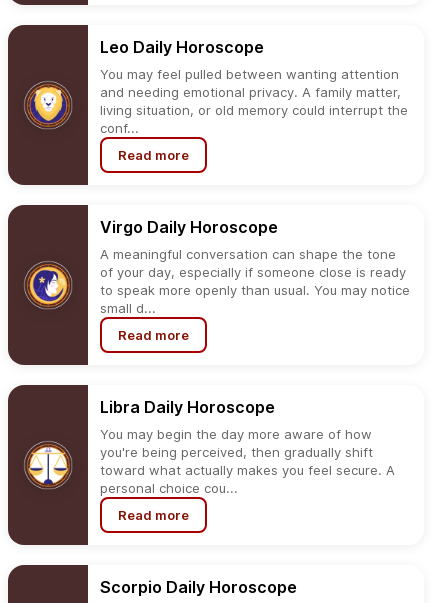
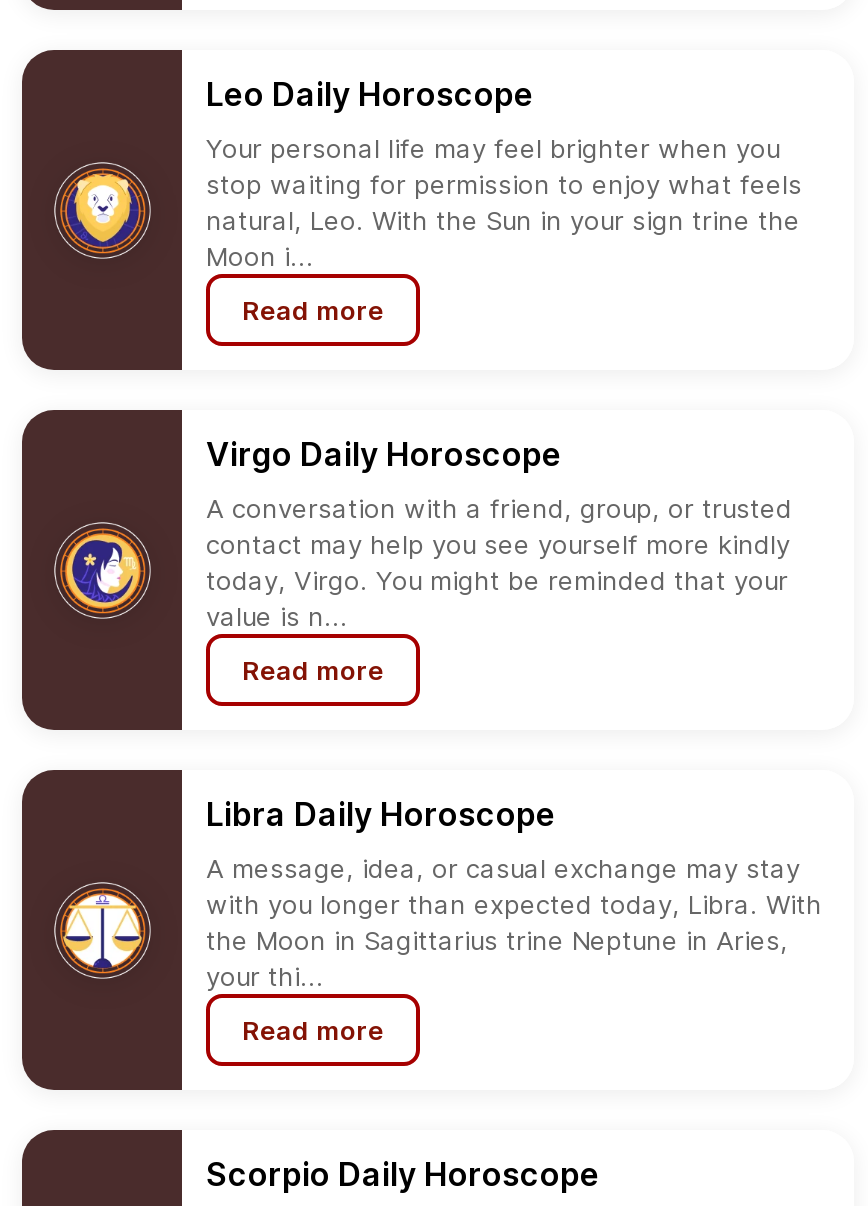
- You may feel pulled between wanting attention
- and needing emotional privacy. A family matter,
- living situation, or old memory could interrupt the
- conf...
+ Your personal life may feel brighter when you
+ stop waiting for permission to enjoy what feels
+ natural, Leo. With the Sun in your sign trine the
+ Moon i...

- A meaningful conversation can shape the tone
- of your day, especially if someone close is ready
- to speak more openly than usual. You may notice
- small d...
+ A conversation with a friend, group, or trusted
+ contact may help you see yourself more kindly
+ today, Virgo. You might be reminded that your
+ value is n...

- You may begin the day more aware of how
- you're being perceived, then gradually shift
- toward what actually makes you feel secure. A
- personal choice cou...
+ A message, idea, or casual exchange may stay
+ with you longer than expected today, Libra. With
+ the Moon in Sagittarius trine Neptune in Aries,
+ your thi...
